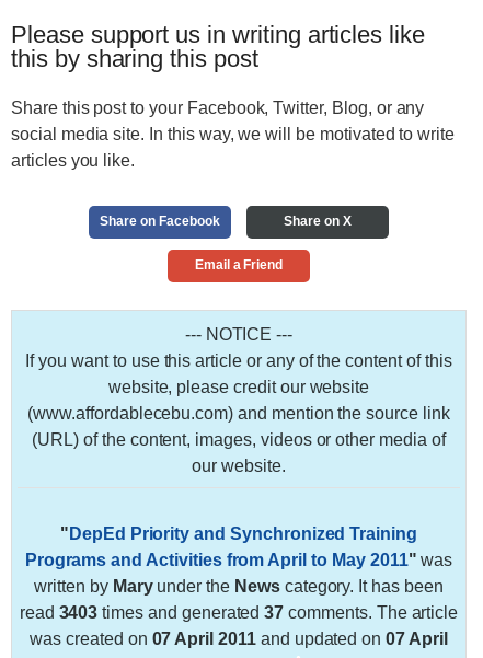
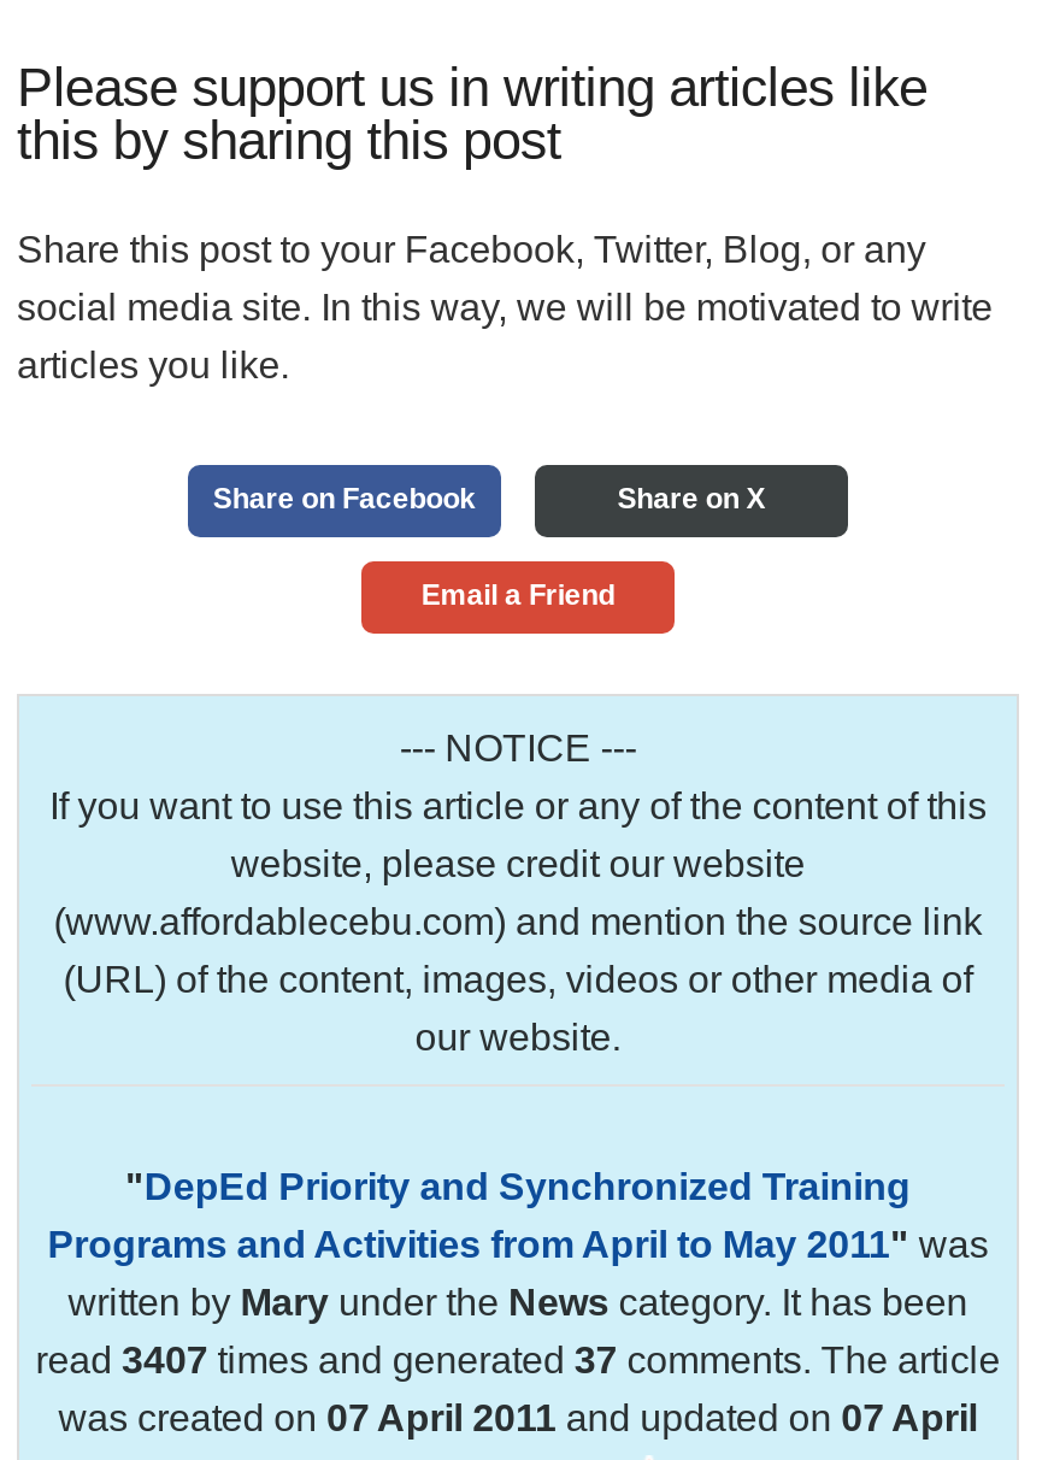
- read 3403 times and generated 37 comments. The article
+ read 3407 times and generated 37 comments. The article
